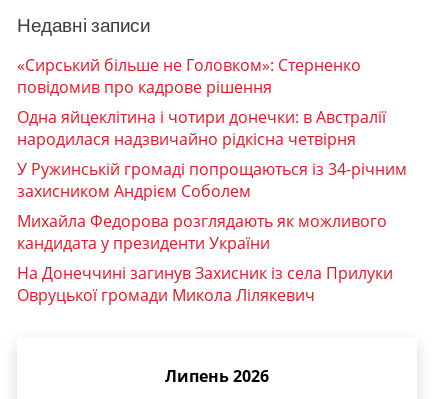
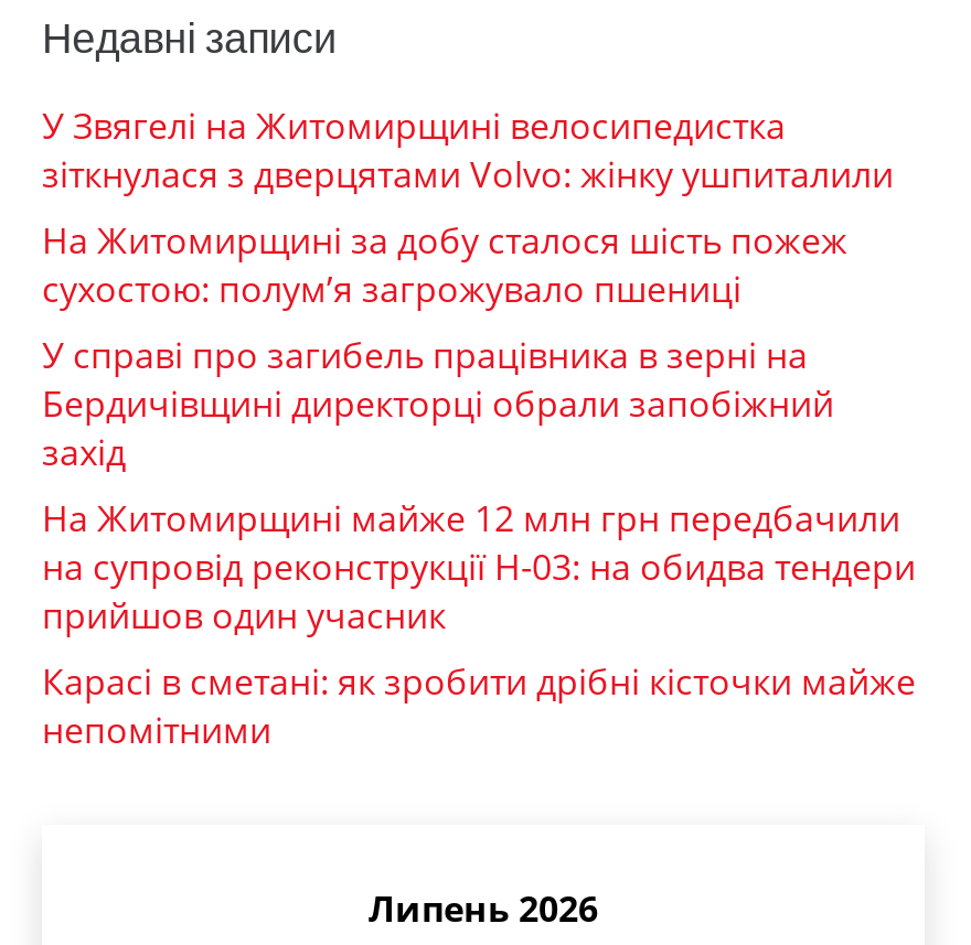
- «Сирський більше не Головком»: Стерненко
- повідомив про кадрове рішення
- Одна яйцеклітина і чотири донечки: в Австралії
- народилася надзвичайно рідкісна четвірня
- У Ружинській громаді попрощаються із 34-річним
- захисником Андрієм Соболем
- Михайла Федорова розглядають як можливого
- кандидата у президенти України
- На Донеччині загинув Захисник із села Прилуки
- Овруцької громади Микола Лілякевич
+ У Звягелі на Житомирщині велосипедистка
+ зіткнулася з дверцятами Volvo: жінку ушпиталили
+ На Житомирщині за добу сталося шість пожеж
+ сухостою: полум’я загрожувало пшениці
+ У справі про загибель працівника в зерні на
+ Бердичівщині директорці обрали запобіжний
+ захід
+ На Житомирщині майже 12 млн грн передбачили
+ на супровід реконструкції Н-03: на обидва тендери
+ прийшов один учасник
+ Карасі в сметані: як зробити дрібні кісточки майже
+ непомітними
